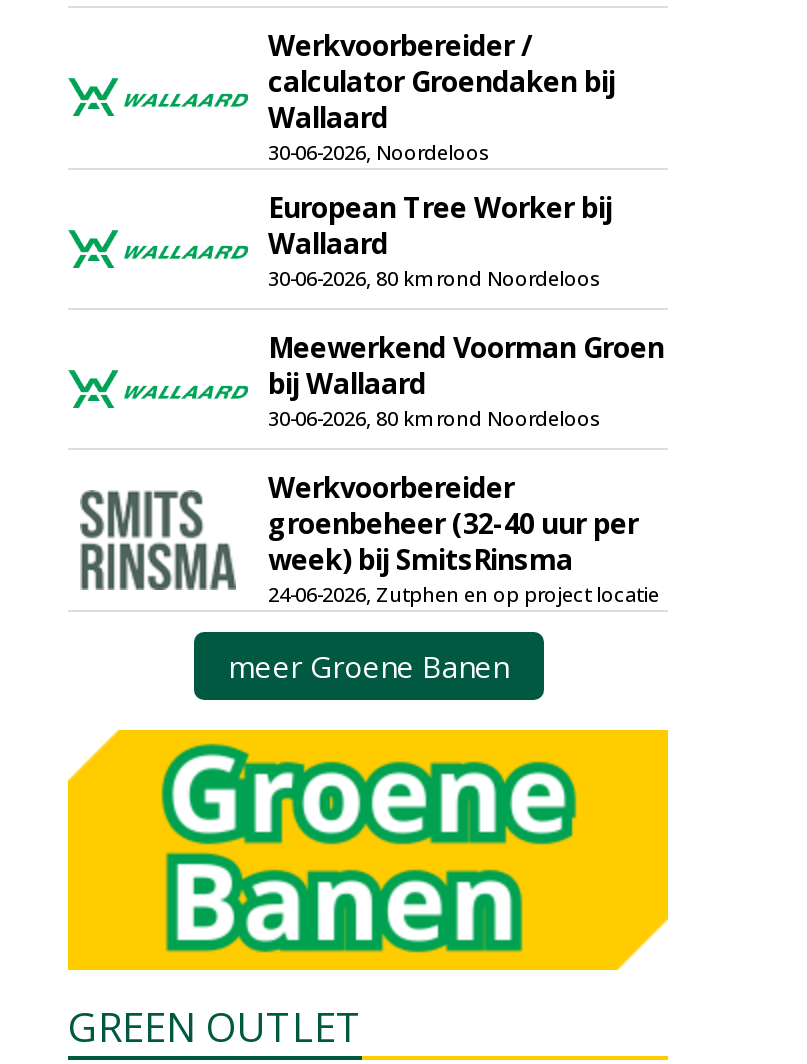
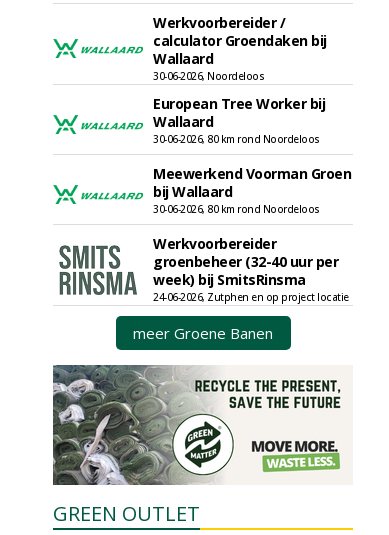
- [image]
+ [image]
